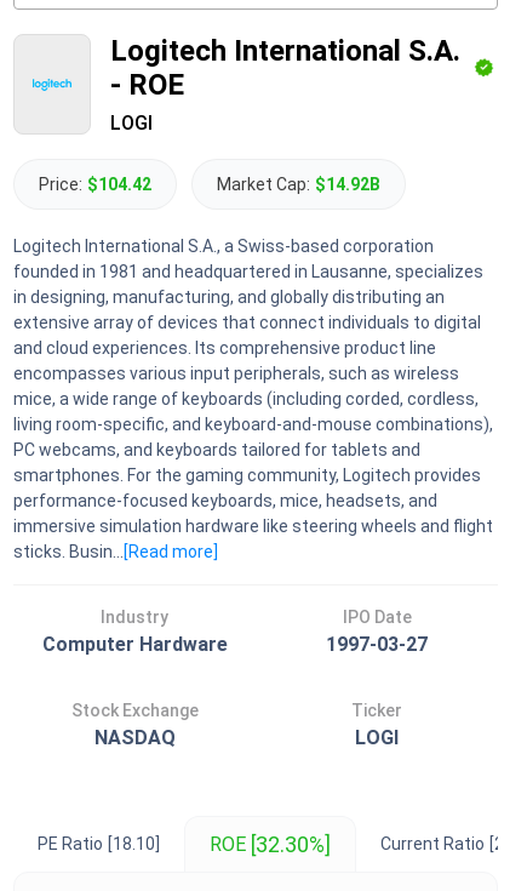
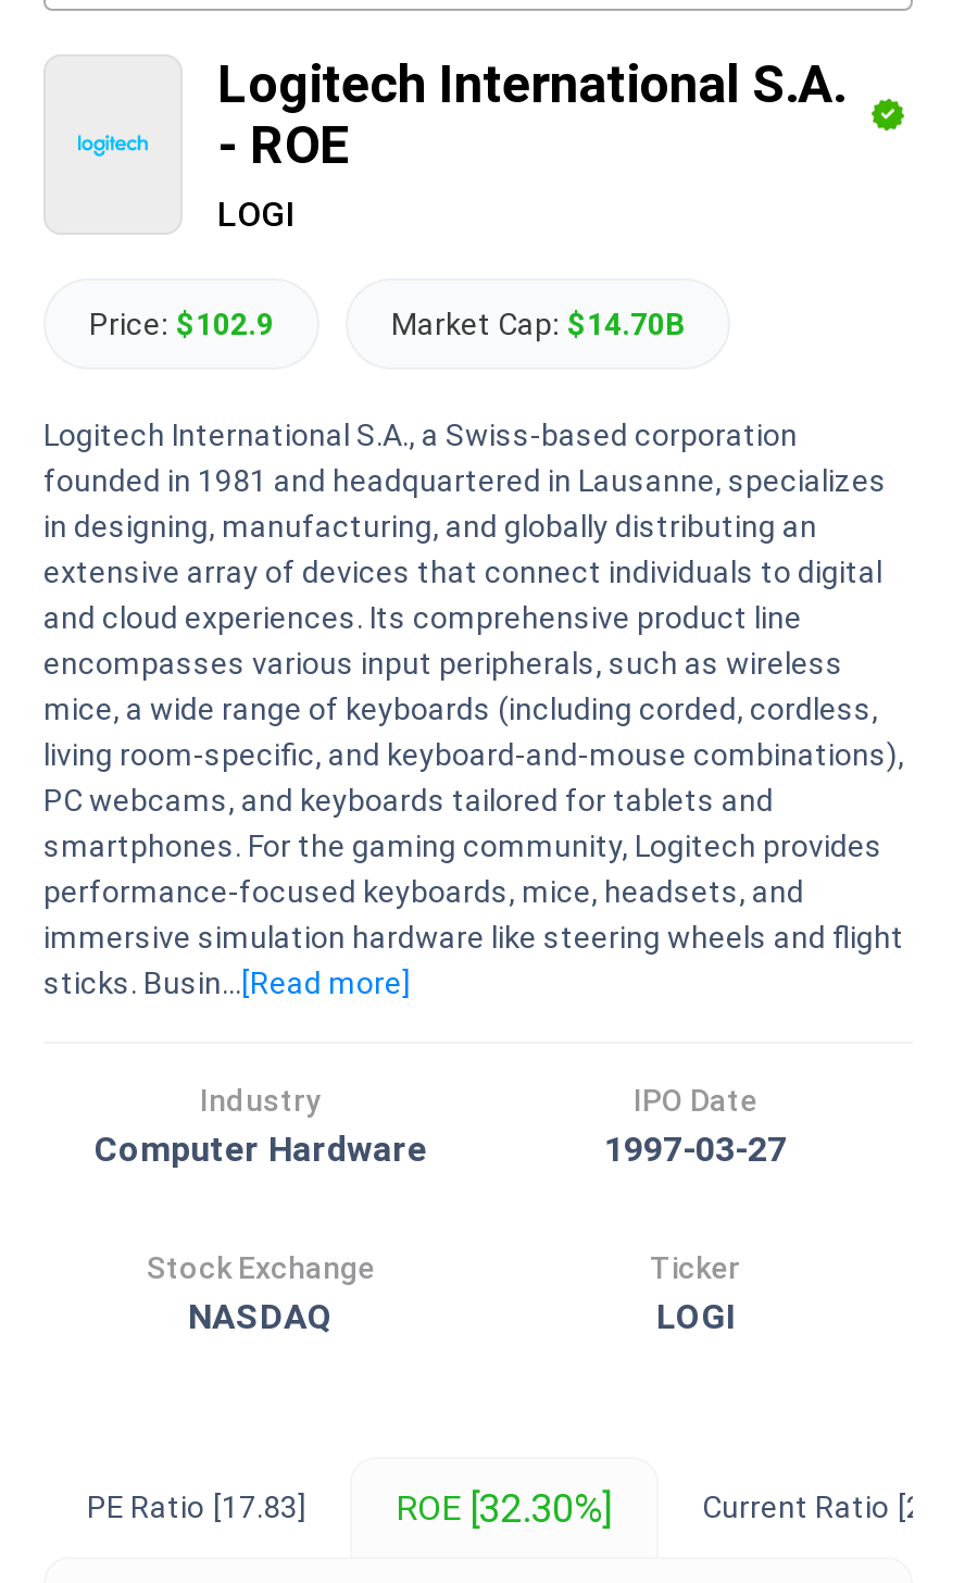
- Price: $104.42
+ Price: $102.9

- Market Cap: $14.92B
+ Market Cap: $14.70B

- PE Ratio [18.10]
+ PE Ratio [17.83]
